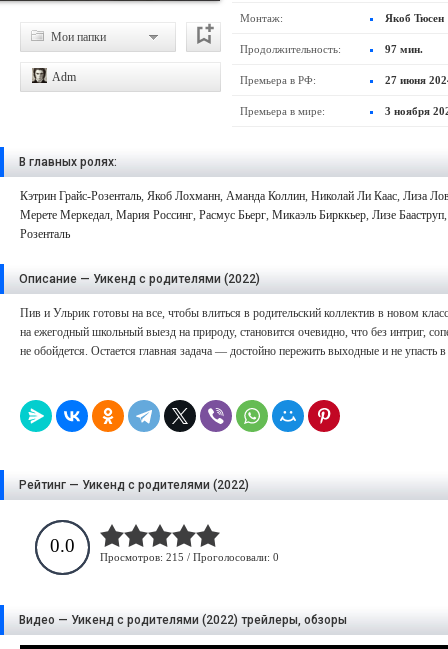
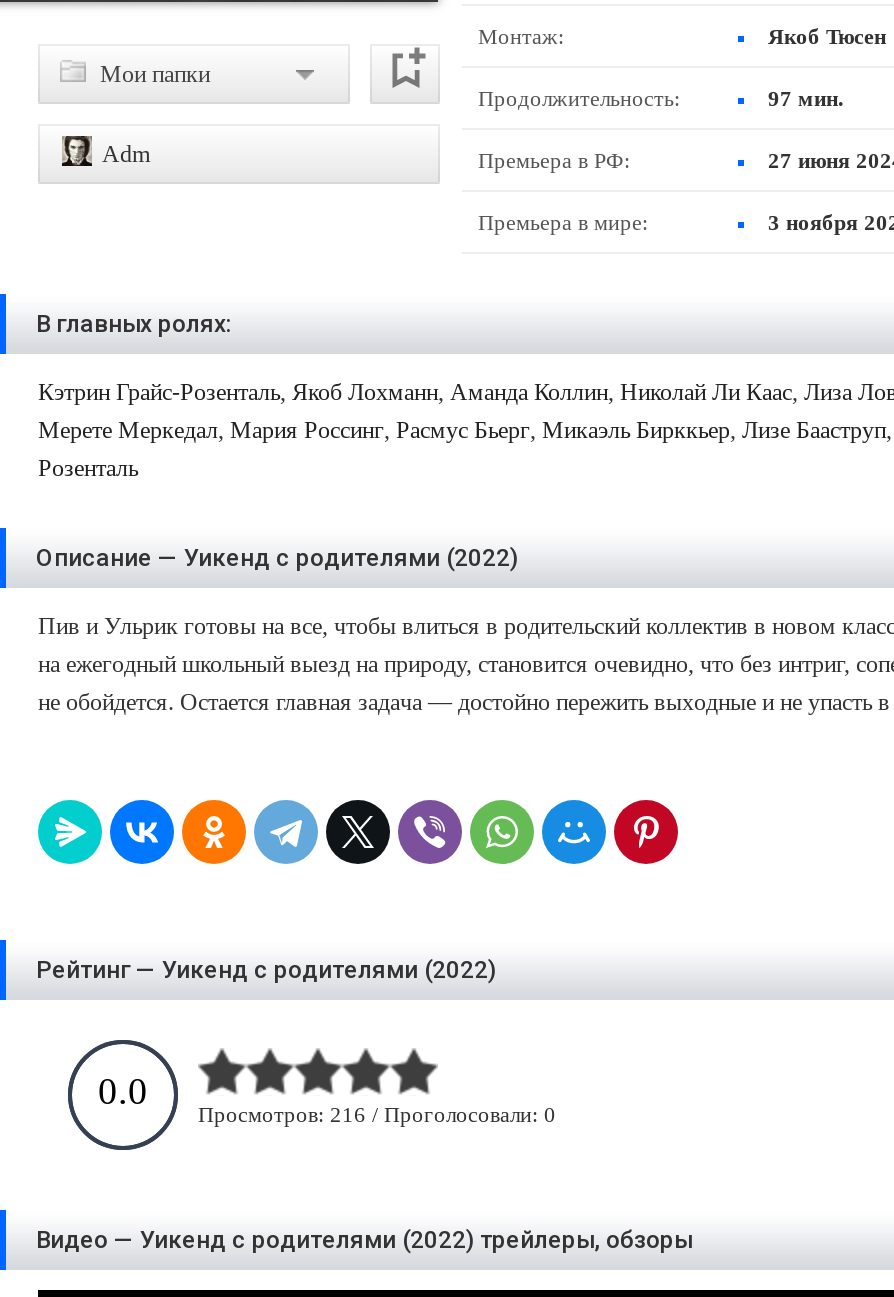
- Просмотров: 215 / Проголосовали: 0
+ Просмотров: 216 / Проголосовали: 0
